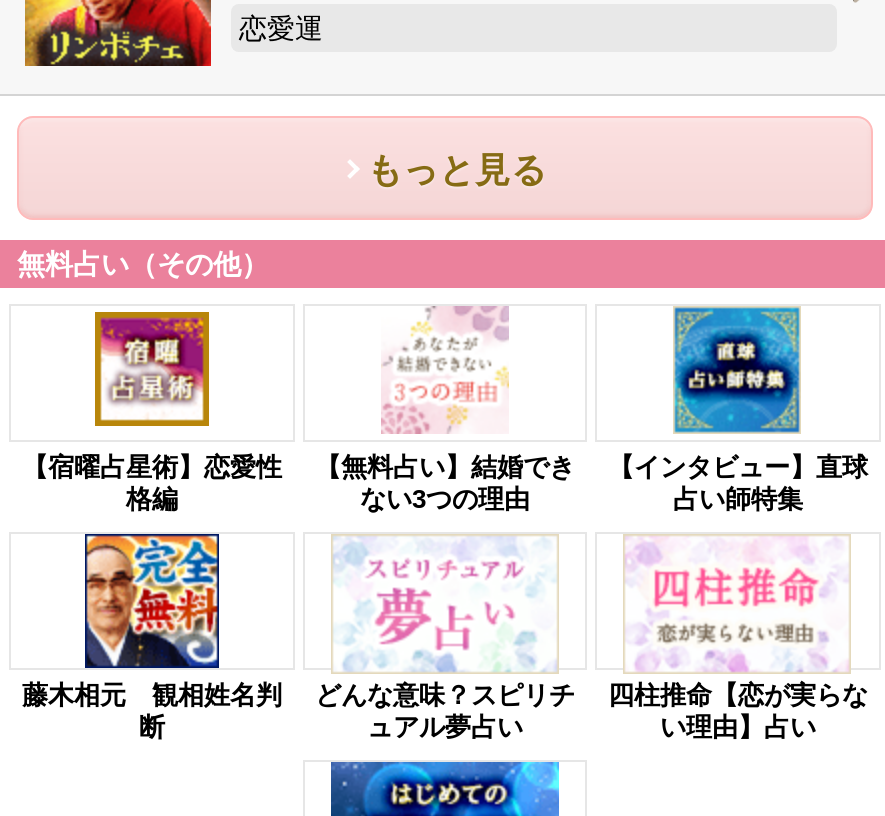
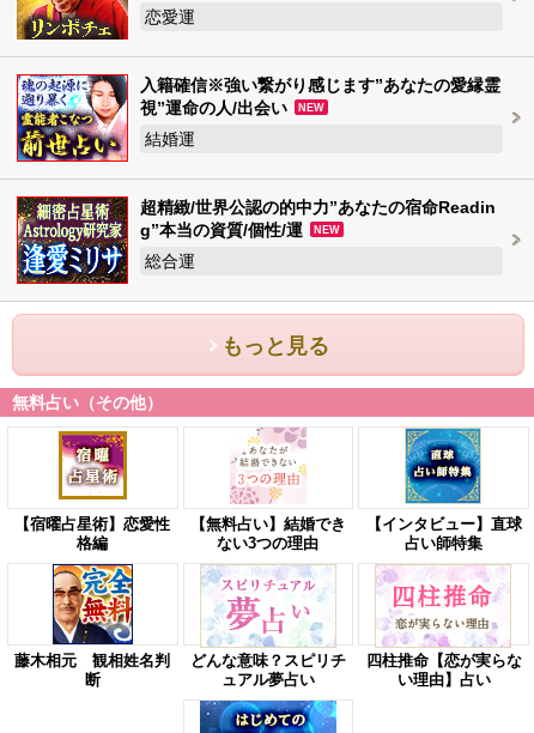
+ [image]
+ 入籍確信※強い繋がり感じます”あなたの愛縁霊
+ 視”運命の人/出会い
+ NEW
+ 結婚運

+ [image]
+ 超精緻/世界公認の的中力”あなたの宿命Readin
+ g”本当の資質/個性/運
+ NEW
+ 総合運
